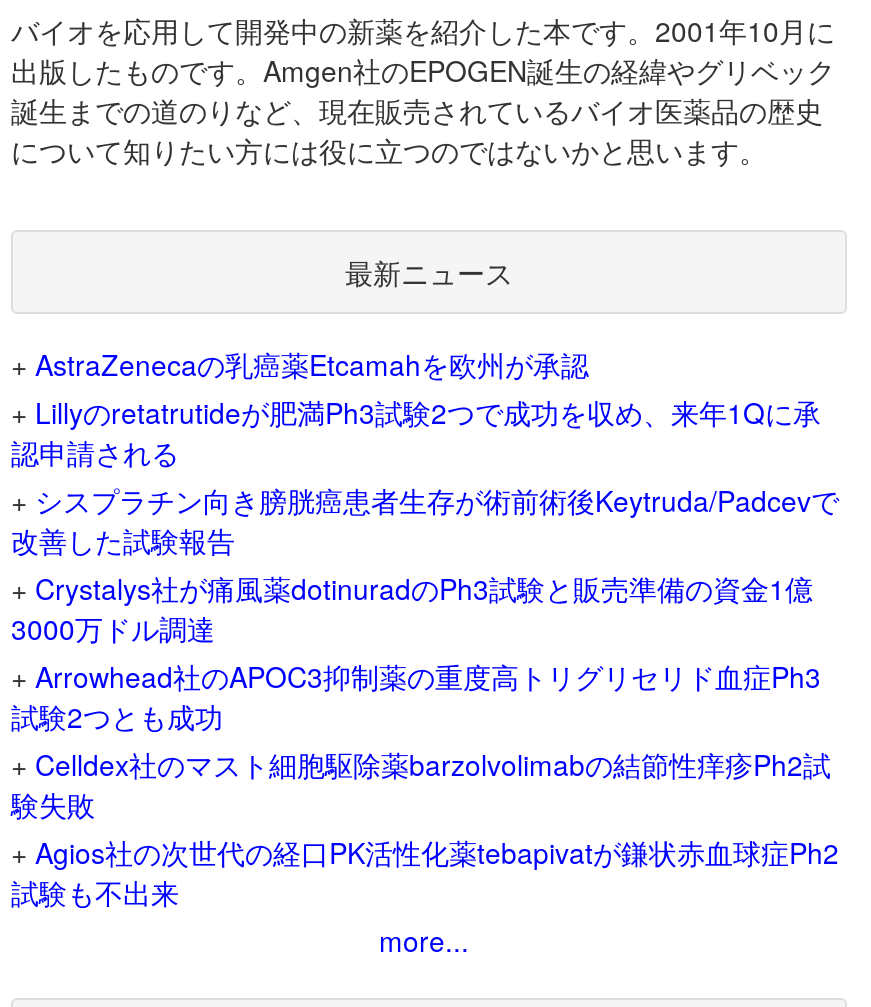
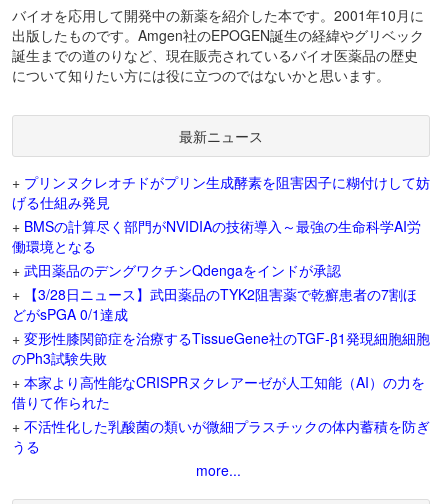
- + AstraZenecaの乳癌薬Etcamahを欧州が承認
- + Lillyのretatrutideが肥満Ph3試験2つで成功を収め、来年1Qに承
- 認申請される
- +シスプラチン向き膀胱癌患者生存が術前術後Keytruda/Padcevで
- 改善した試験報告
- + Crystalys社が痛風薬dotinuradのPh3試験と販売準備の資金1億
- 3000万ドル調達
- + Arrowhead社のAPOC3抑制薬の重度高トリグリセリド血症Ph3
- 試験2つとも成功
- + Celldex社のマスト細胞駆除薬barzolvolimabの結節性痒疹Ph2試
- 験失敗
- + Agios社の次世代の経口PK活性化薬tebapivatが鎌状赤血球症Ph2
- 試験も不出来
+ +プリンヌクレオチドがプリン生成酵素を阻害因子に糊付けして妨
+ げる仕組み発見
+ + BMSの計算尽く部門がNVIDIAの技術導入～最強の生命科学AI労
+ 働環境となる
+ +武田薬品のデングワクチンQdengaをインドが承認
+ +【3/28日ニュース】武田薬品のTYK2阻害薬で乾癬患者の7割ほ
+ どがsPGA 0/1達成
+ +変形性膝関節症を治療するTissueGene社のTGF-β1発現細胞細胞
+ のPh3試験失敗
+ +本家より高性能なCRISPRヌクレアーゼが人工知能（AI）の力を
+ 借りて作られた
+ +不活性化した乳酸菌の類いが微細プラスチックの体内蓄積を防ぎ
+ うる
